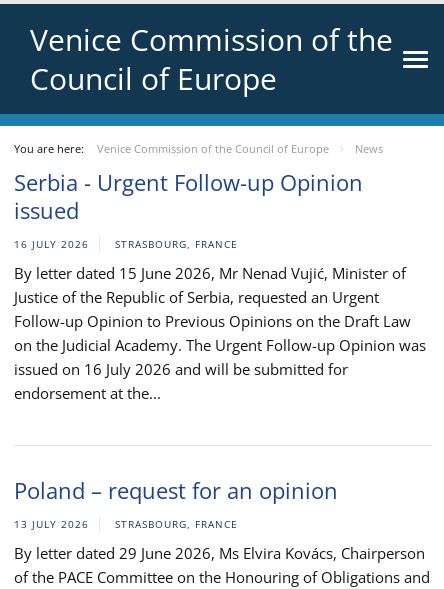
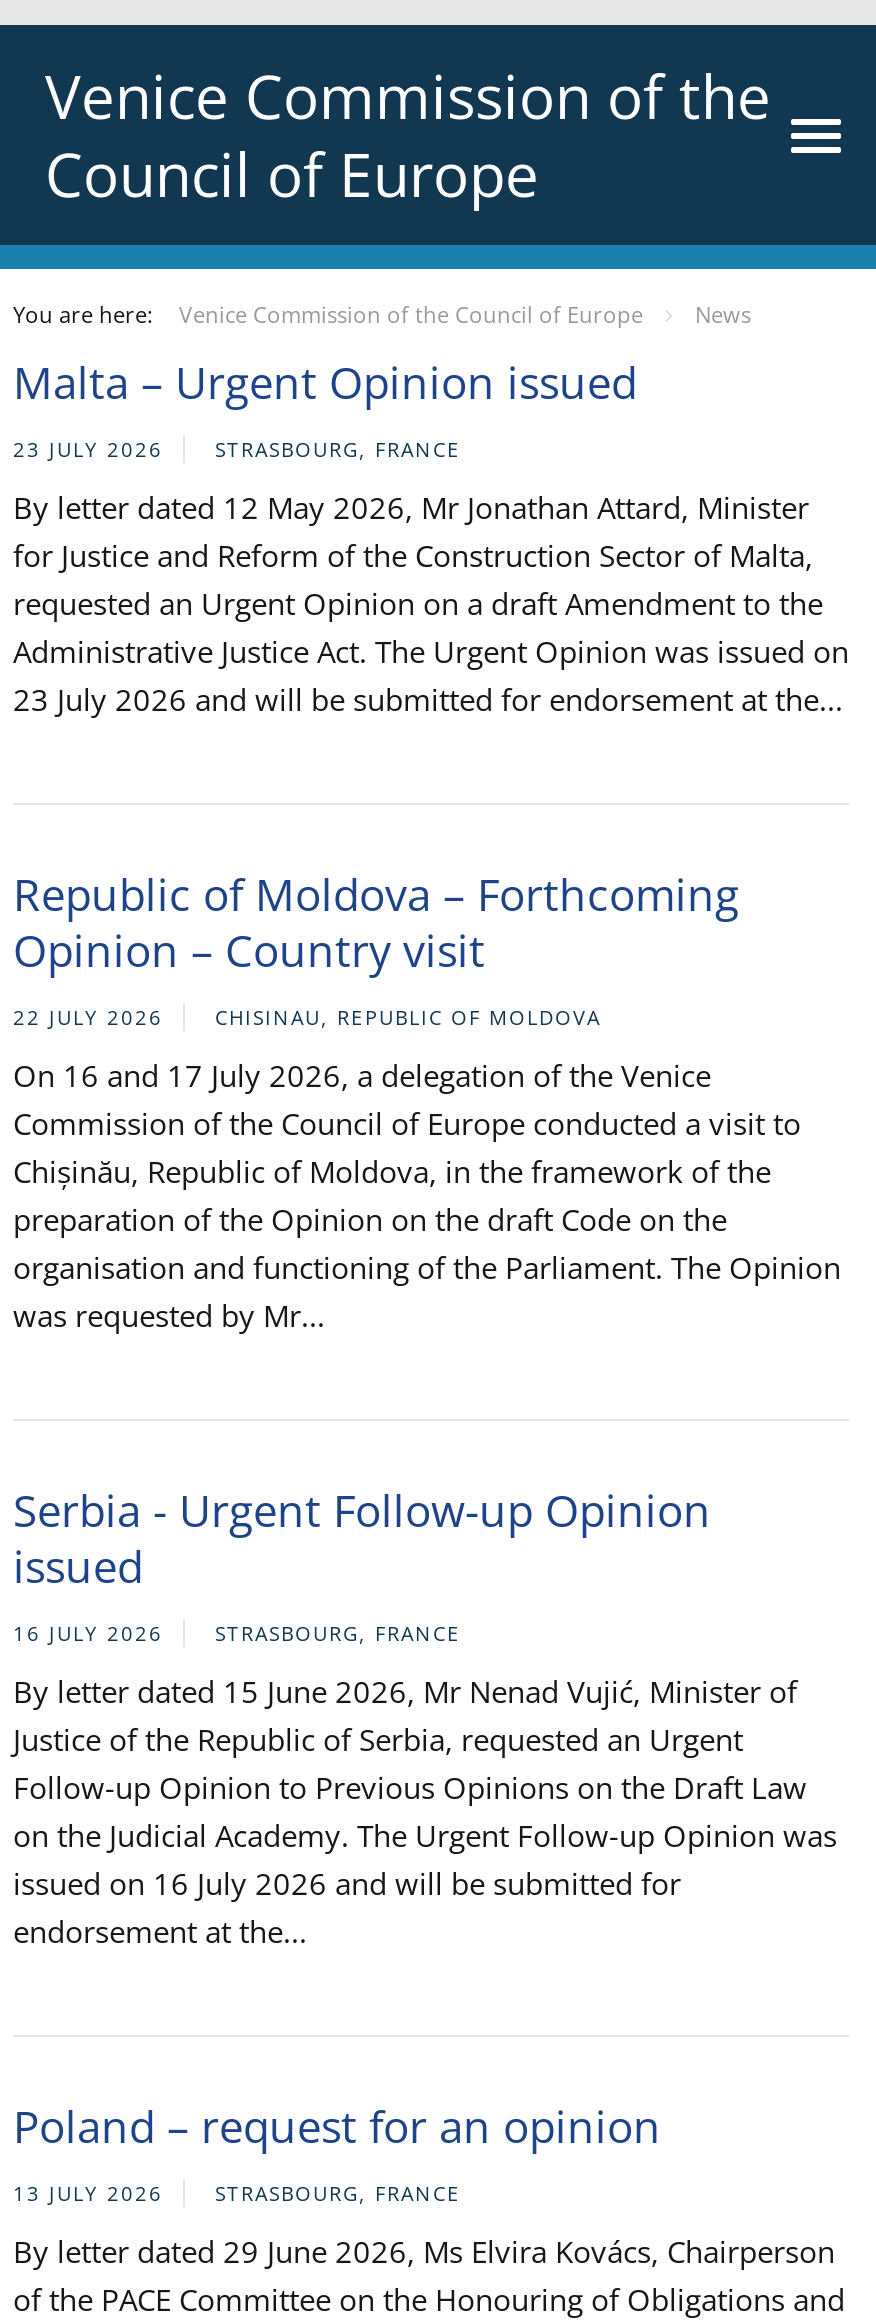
+ Malta – Urgent Opinion issued
+ 23 JULY 2026
+ STRASBOURG, FRANCE
+ By letter dated 12 May 2026, Mr Jonathan Attard, Minister
+ for Justice and Reform of the Construction Sector of Malta,
+ requested an Urgent Opinion on a draft Amendment to the
+ Administrative Justice Act. The Urgent Opinion was issued on
+ 23 July 2026 and will be submitted for endorsement at the...
+ Republic of Moldova – Forthcoming
+ Opinion – Country visit
+ 22 JULY 2026
+ CHISINAU, REPUBLIC OF MOLDOVA
+ On 16 and 17 July 2026, a delegation of the Venice
+ Commission of the Council of Europe conducted a visit to
+ Chișinău, Republic of Moldova, in the framework of the
+ preparation of the Opinion on the draft Code on the
+ organisation and functioning of the Parliament. The Opinion
+ was requested by Mr...
